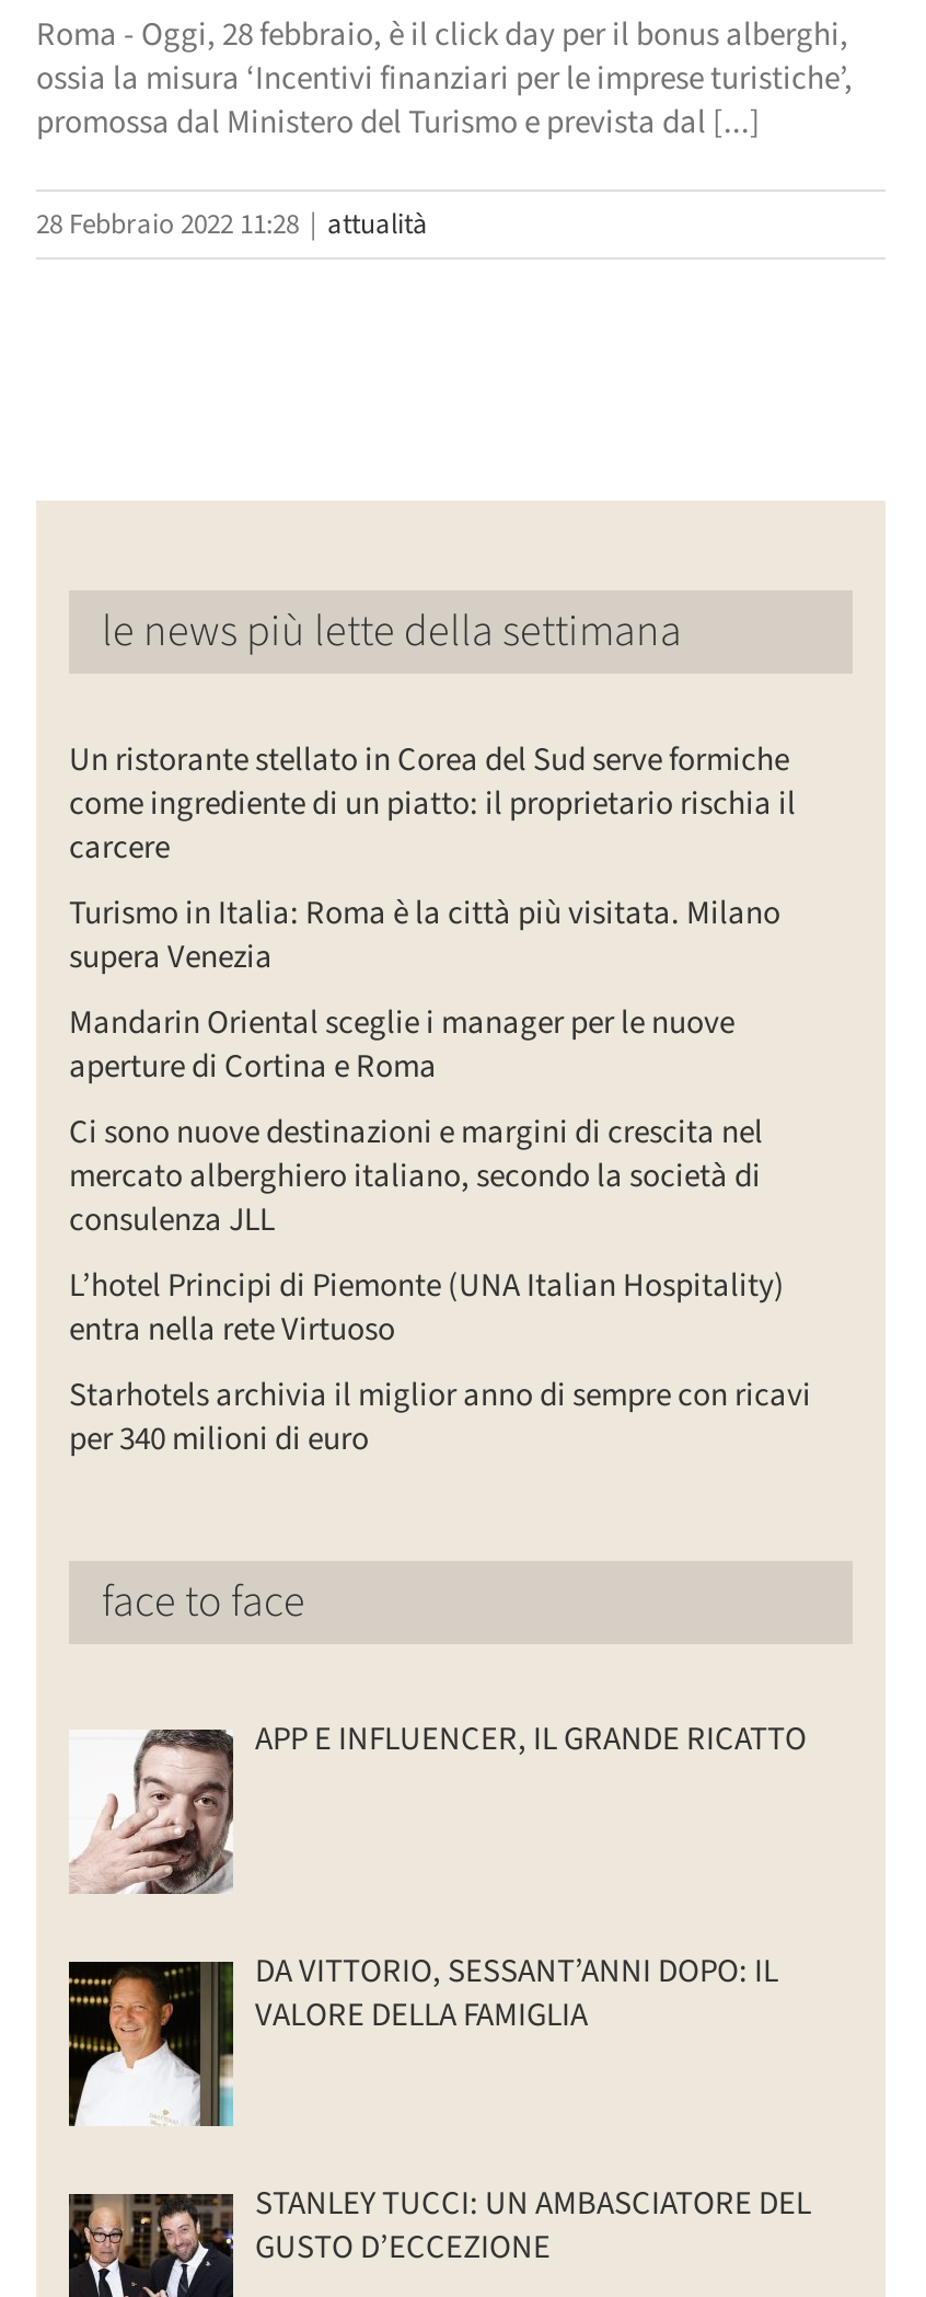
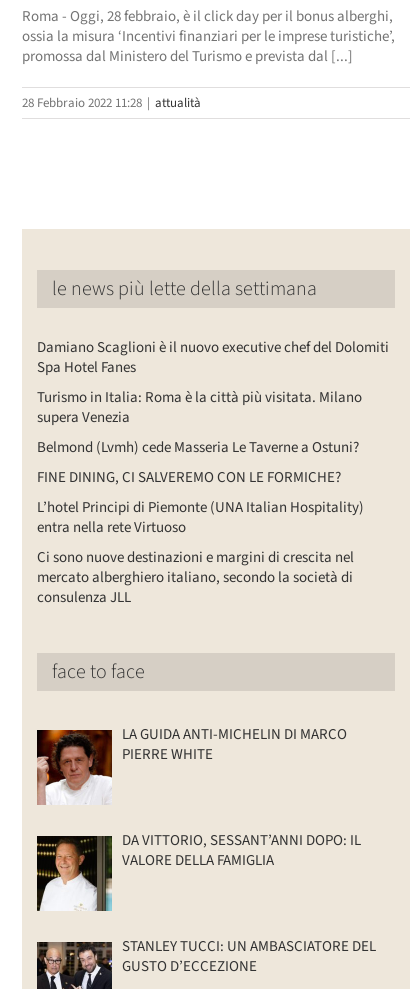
- Un ristorante stellato in Corea del Sud serve formiche
- come ingrediente di un piatto: il proprietario rischia il
- carcere
+ Damiano Scaglioni è il nuovo executive chef del Dolomiti
+ Spa Hotel Fanes

- Mandarin Oriental sceglie i manager per le nuove
- aperture di Cortina e Roma
+ Belmond (Lvmh) cede Masseria Le Taverne a Ostuni?
+ FINE DINING, CI SALVEREMO CON LE FORMICHE?

moved down: Ci sono nuove destinazioni e margini di crescita nel | mercato alberghiero italiano, secondo la società di | consulenza JLL

moved up: L’hotel Principi di Piemonte (UNA Italian Hospitality) | entra nella rete Virtuoso

- Starhotels archivia il miglior anno di sempre con ricavi
- per 340 milioni di euro

- [image]
- APP E INFLUENCER, IL GRANDE RICATTO
+ [image]
+ LA GUIDA ANTI-MICHELIN DI MARCO
+ PIERRE WHITE
